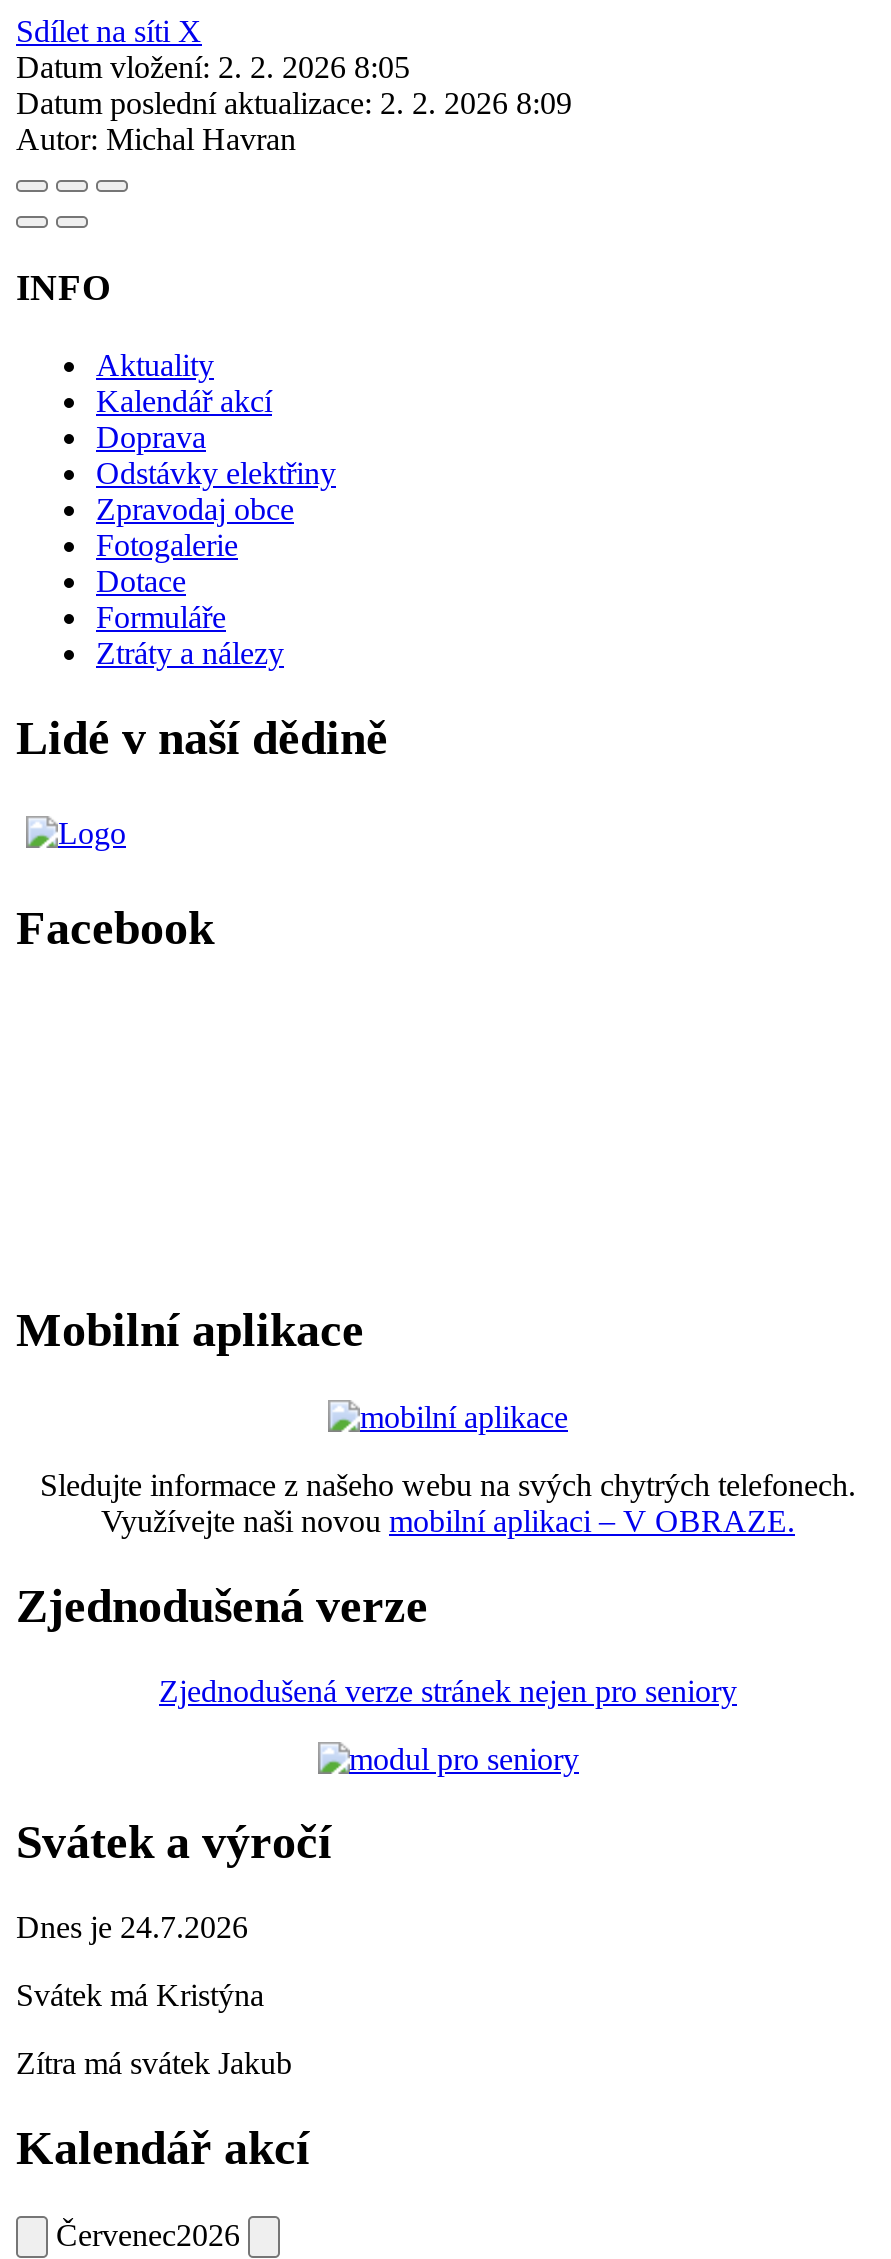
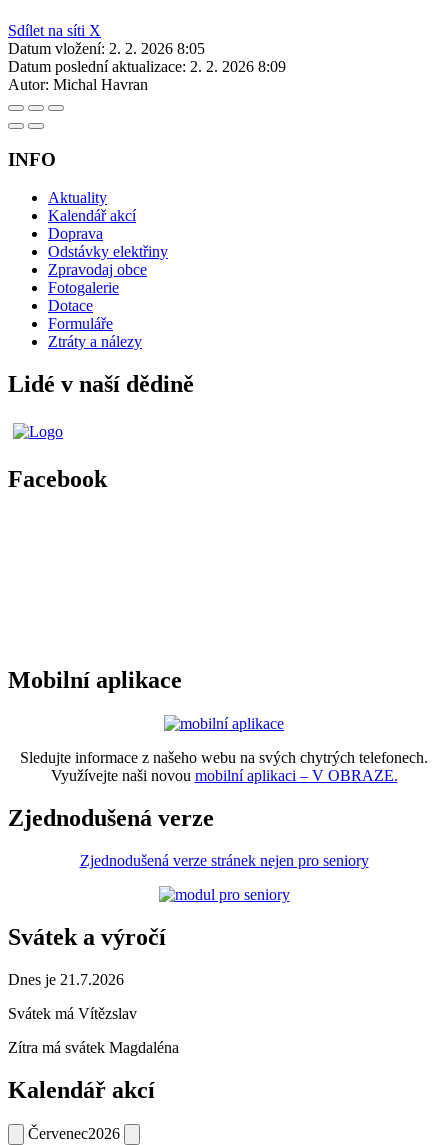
- Dnes je 24.7.2026
+ Dnes je 21.7.2026

- Svátek má Kristýna
+ Svátek má Vítězslav

- Zítra má svátek Jakub
+ Zítra má svátek Magdaléna
